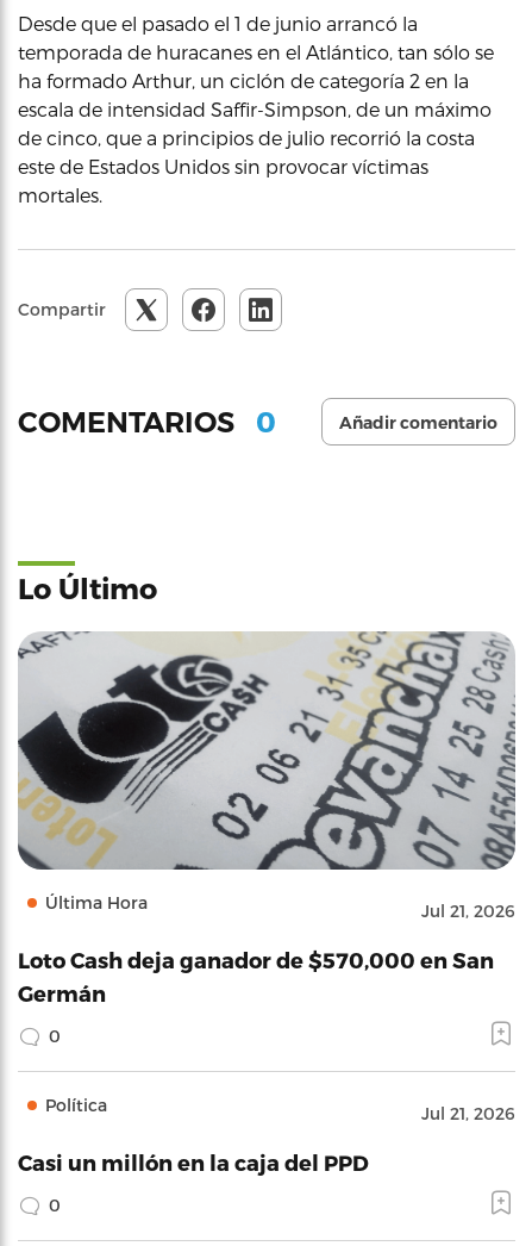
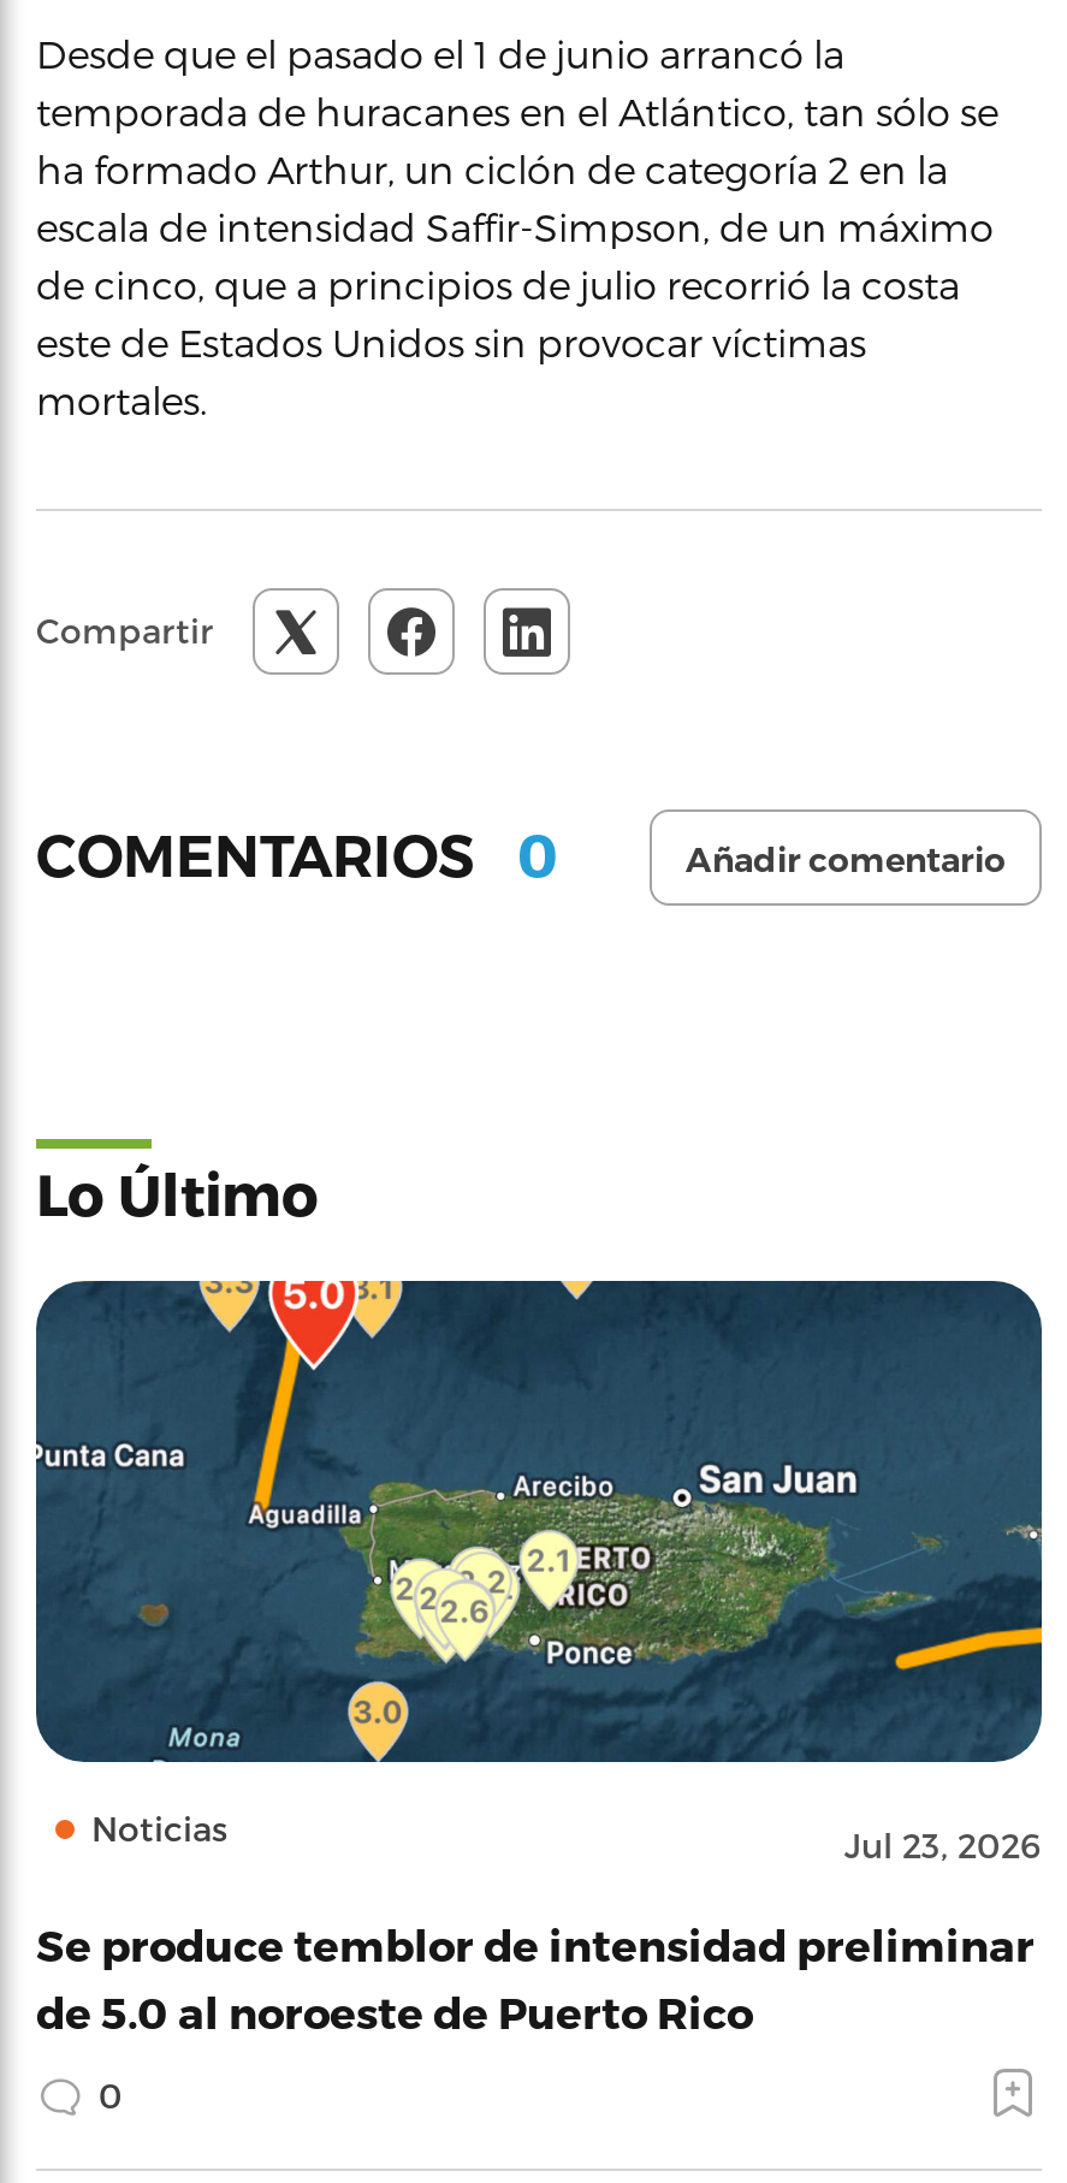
- [image]
- Última Hora
- Jul 21, 2026
- Loto Cash deja ganador de $570,000 en San
- Germán
- 0
- Política
- Jul 21, 2026
- Casi un millón en la caja del PPD
+ [image]
+ Noticias
+ Jul 23, 2026
+ Se produce temblor de intensidad preliminar
+ de 5.0 al noroeste de Puerto Rico
